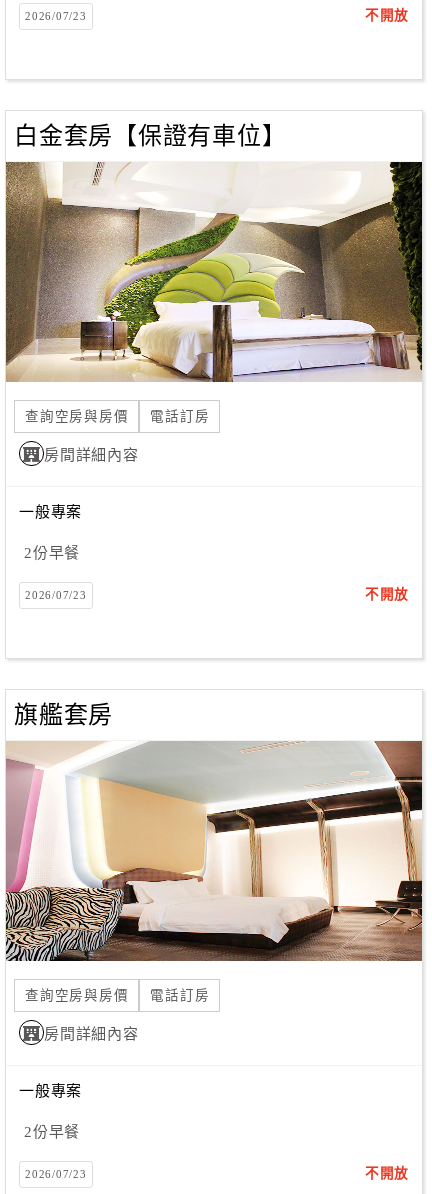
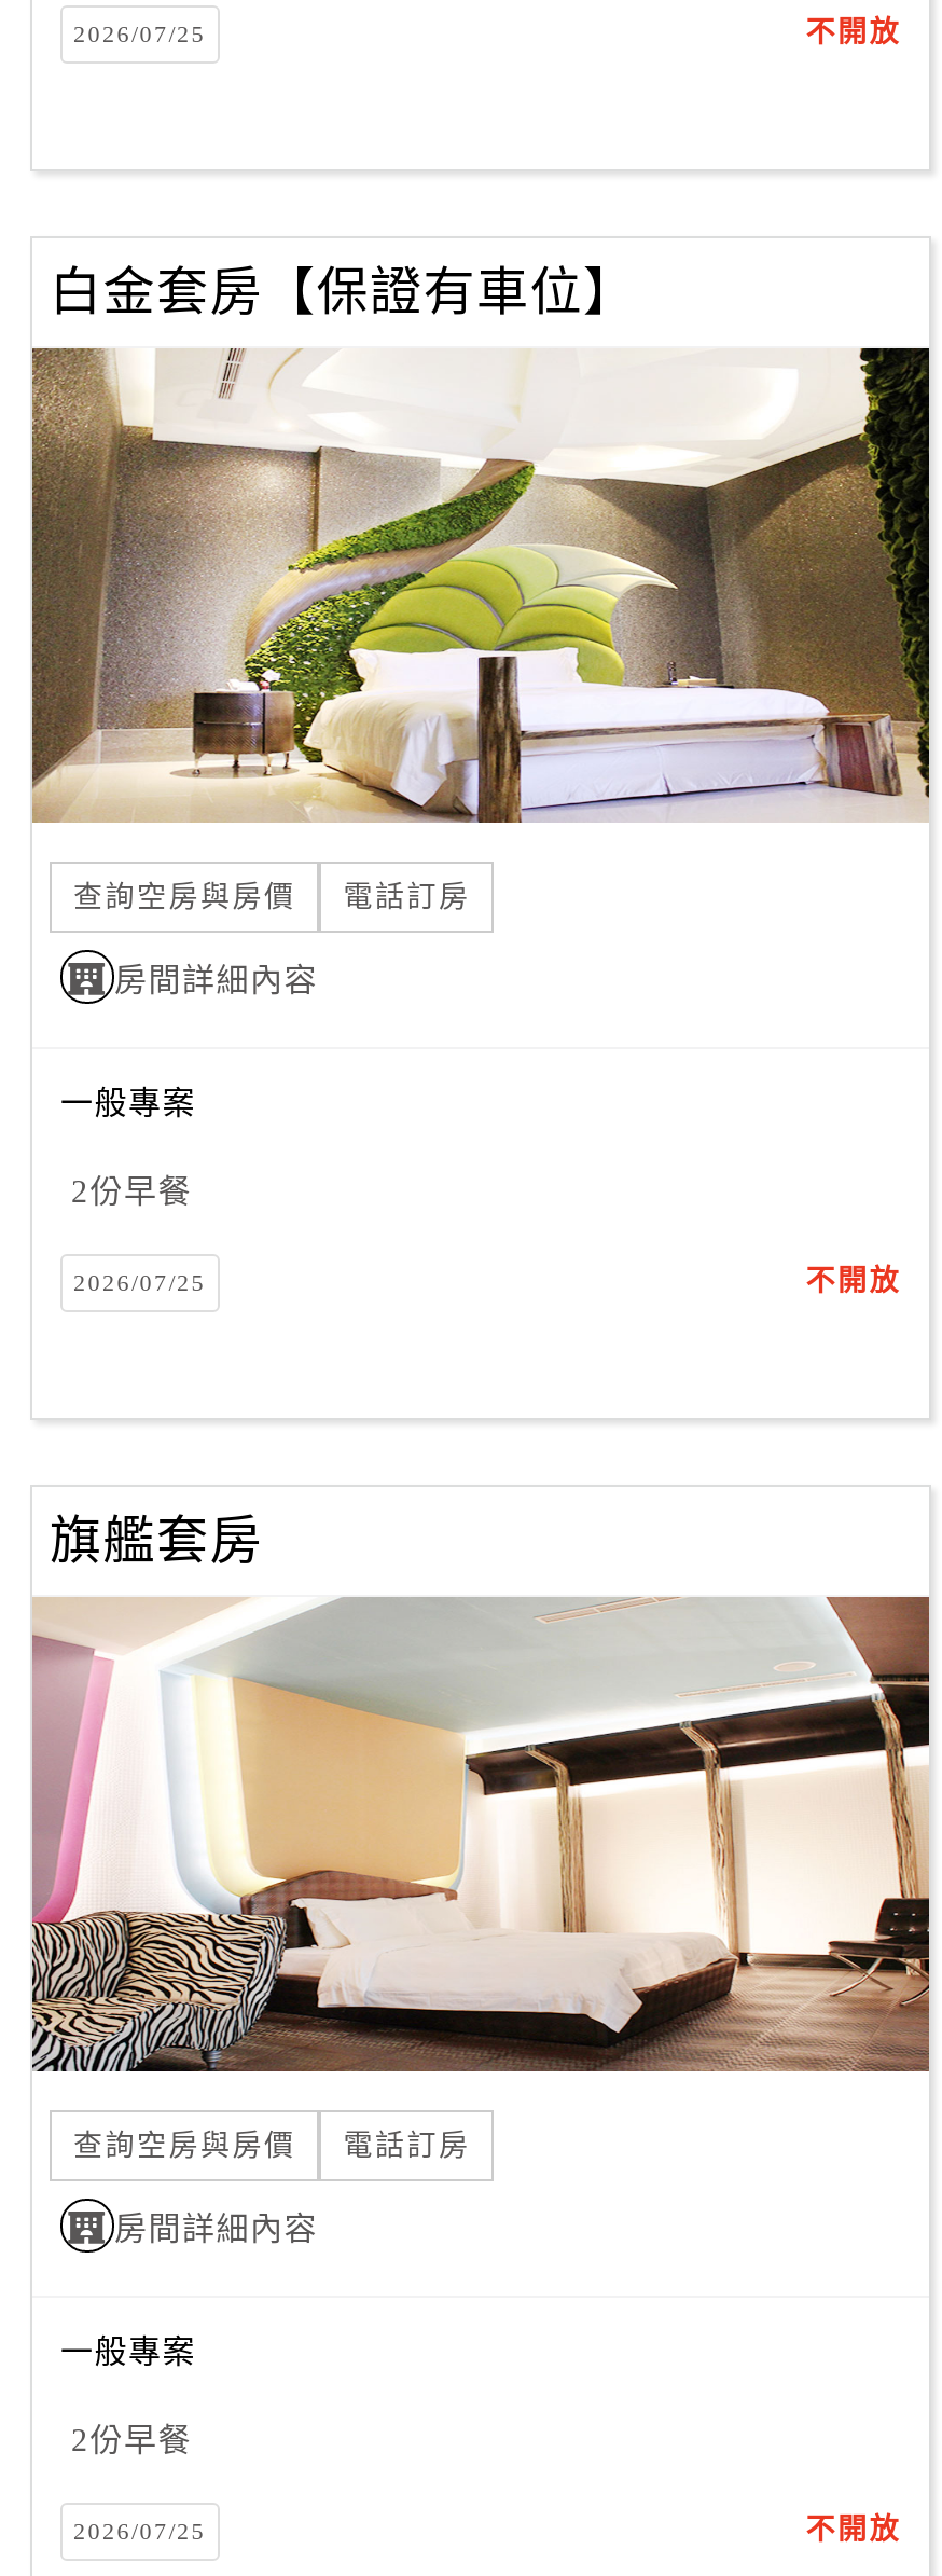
- 2026/07/23
+ 2026/07/25

- 2026/07/23
+ 2026/07/25

- 2026/07/23
+ 2026/07/25
